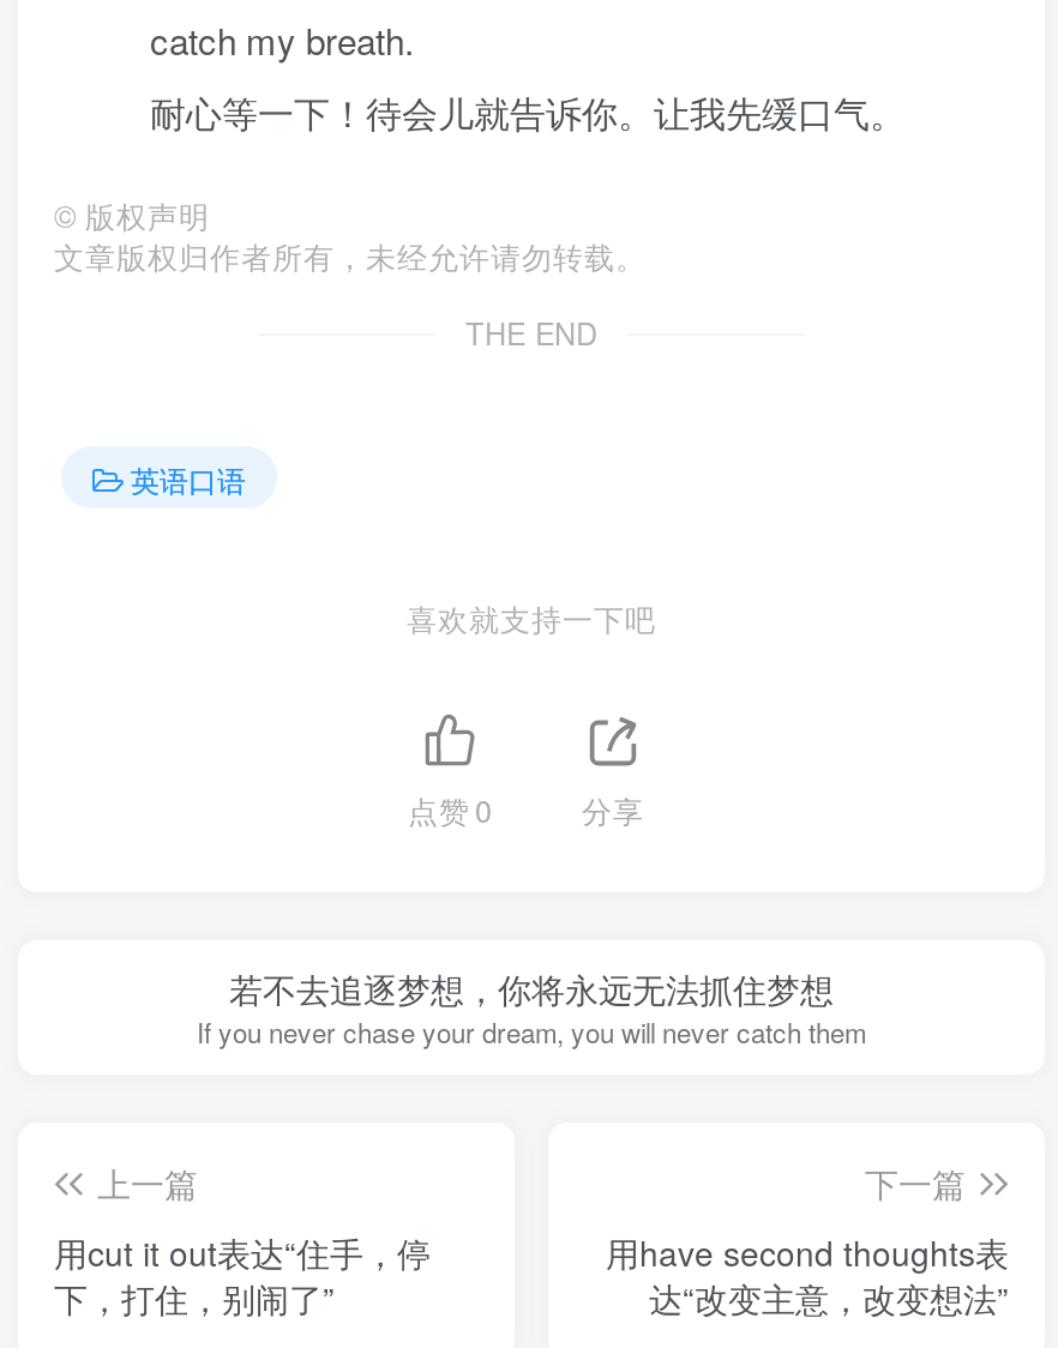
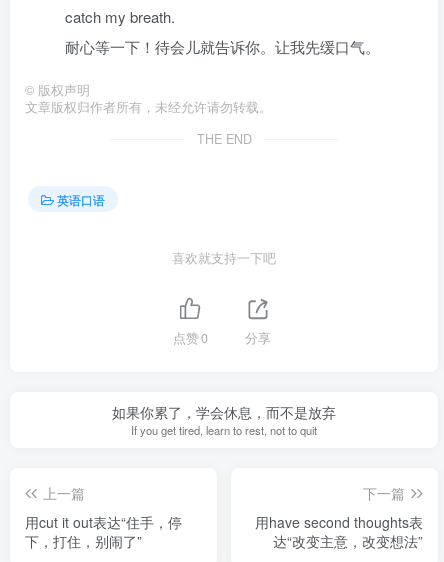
- 若不去追逐梦想，你将永远无法抓住梦想
- If you never chase your dream, you will never catch them
+ 如果你累了，学会休息，而不是放弃
+ If you get tired, learn to rest, not to quit
